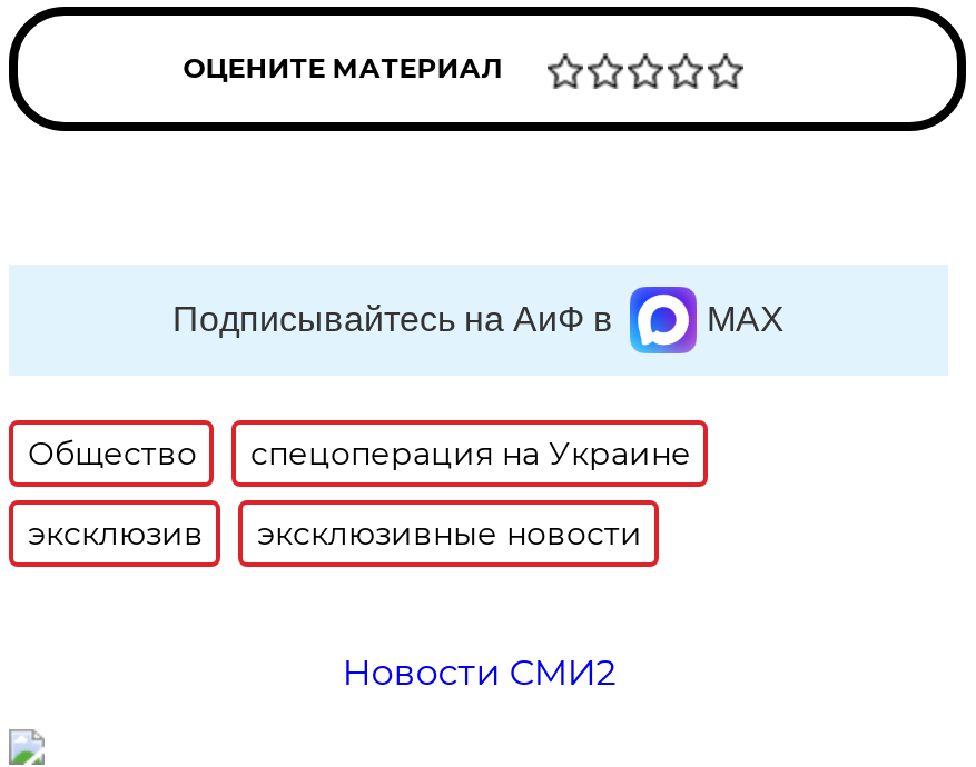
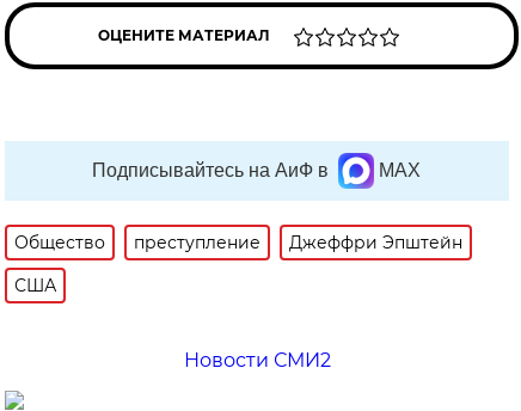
- спецоперация на Украине
+ преступление
+ Джеффри Эпштейн

- эксклюзив
- эксклюзивные новости
+ США
